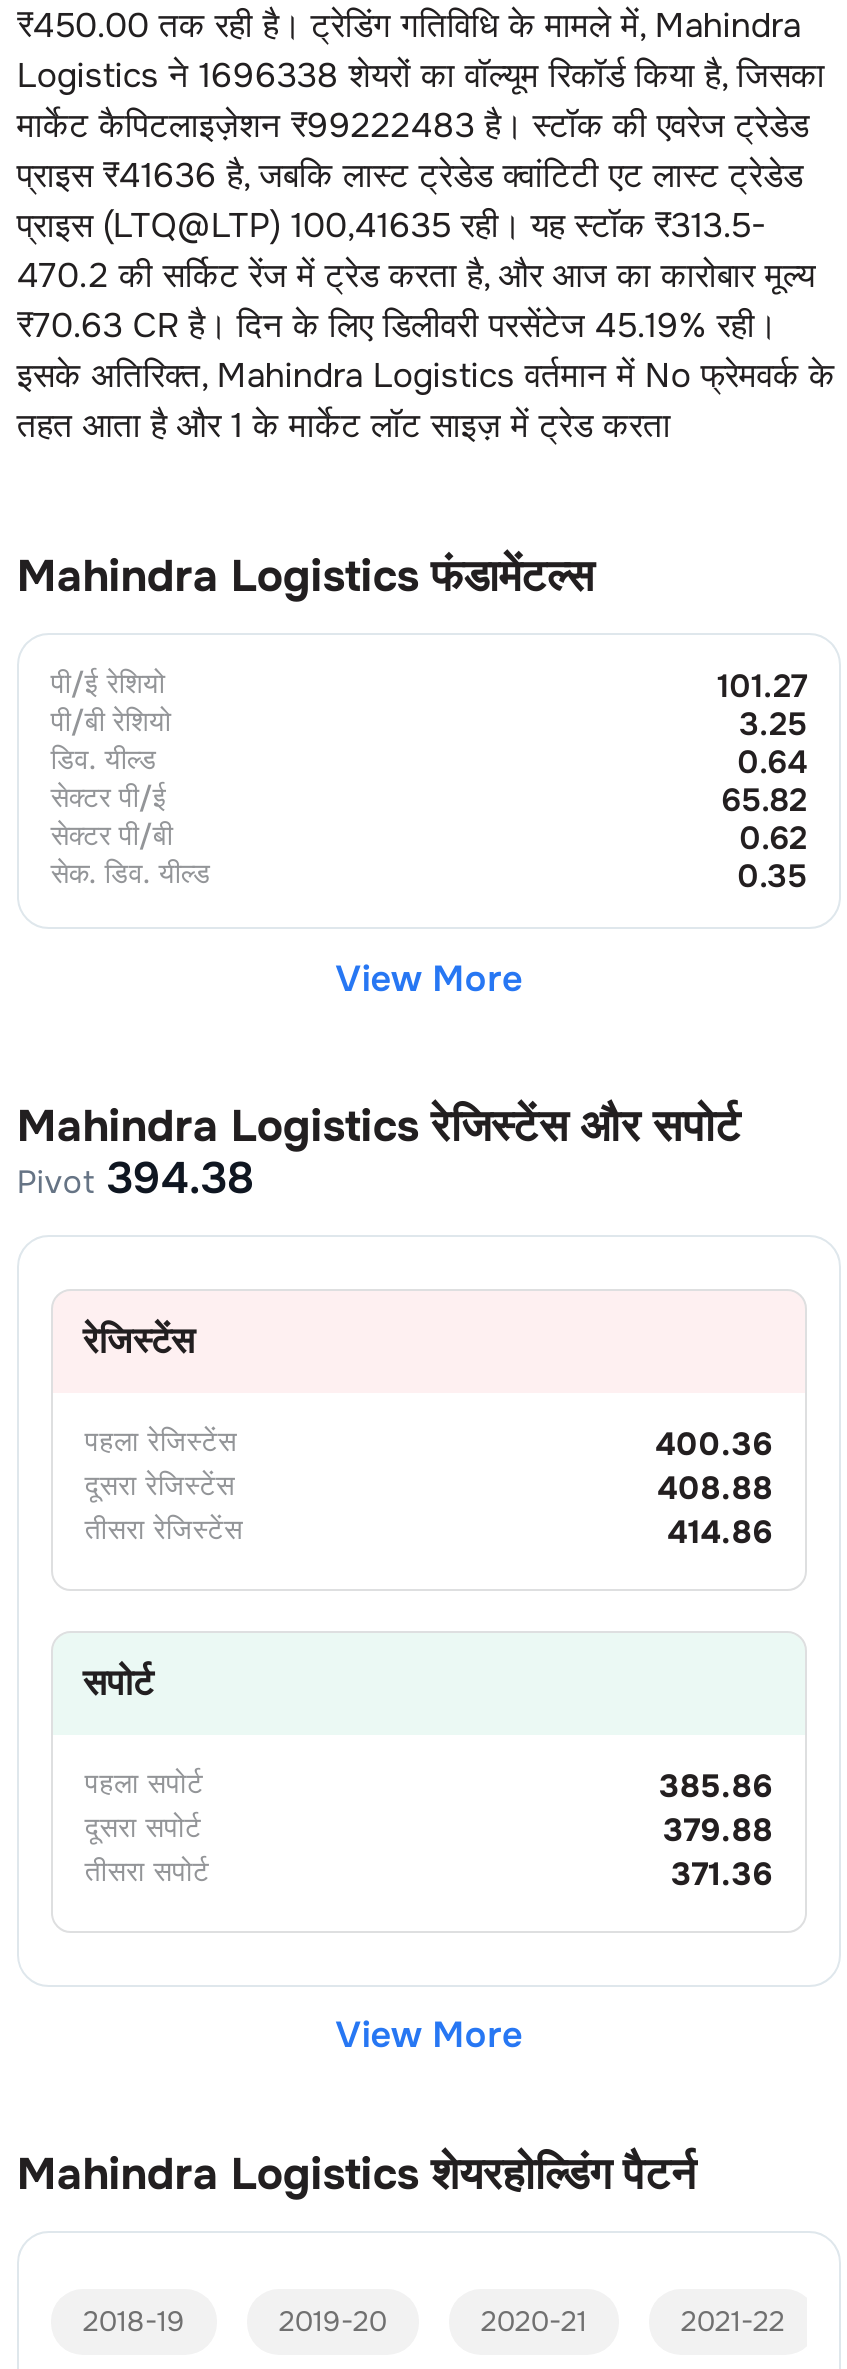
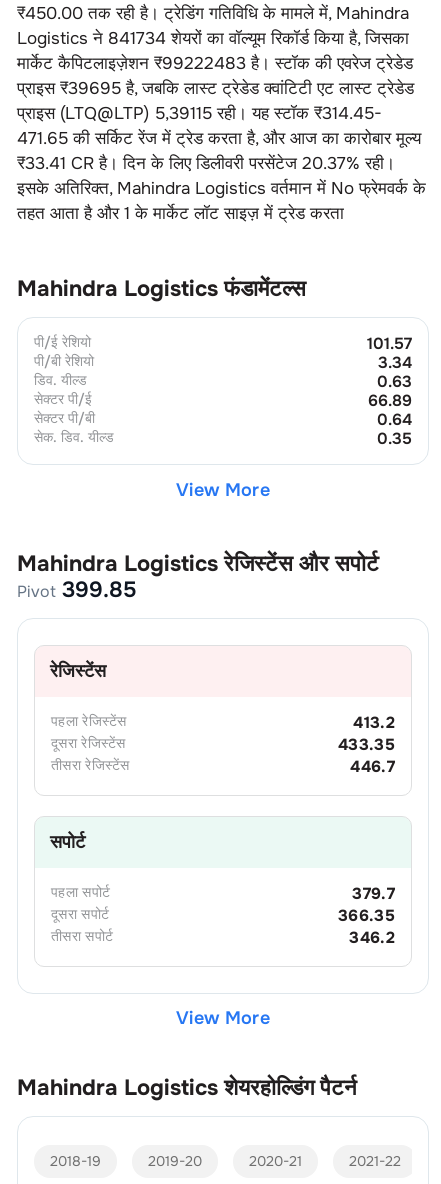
- Logistics ने 1696338 शेयरों का वॉल्यूम रिकॉर्ड किया है, जिसका
+ Logistics ने 841734 शेयरों का वॉल्यूम रिकॉर्ड किया है, जिसका

- प्राइस ₹41636 है, जबकि लास्ट ट्रेडेड क्वांटिटी एट लास्ट ट्रेडेड
+ प्राइस ₹39695 है, जबकि लास्ट ट्रेडेड क्वांटिटी एट लास्ट ट्रेडेड

- प्राइस (LTQ@LTP) 100,41635 रही। यह स्टॉक ₹313.5-
+ प्राइस (LTQ@LTP) 5,39115 रही। यह स्टॉक ₹314.45-

- 470.2 की सर्किट रेंज में ट्रेड करता है, और आज का कारोबार मूल्य
+ 471.65 की सर्किट रेंज में ट्रेड करता है, और आज का कारोबार मूल्य

- ₹70.63 CR है। दिन के लिए डिलीवरी परसेंटेज 45.19% रही।
+ ₹33.41 CR है। दिन के लिए डिलीवरी परसेंटेज 20.37% रही।

- 101.27
+ 101.57

- 3.25
+ 3.34

- 0.64
+ 0.63

- 65.82
+ 66.89

- 0.62
+ 0.64

- Pivot 394.38
+ Pivot 399.85

- 400.36
+ 413.2

- 408.88
+ 433.35

- 414.86
+ 446.7

- 385.86
+ 379.7

- 379.88
+ 366.35

- 371.36
+ 346.2
